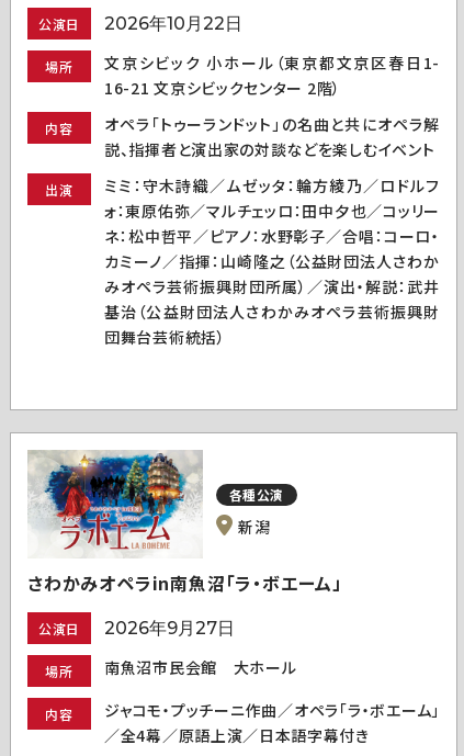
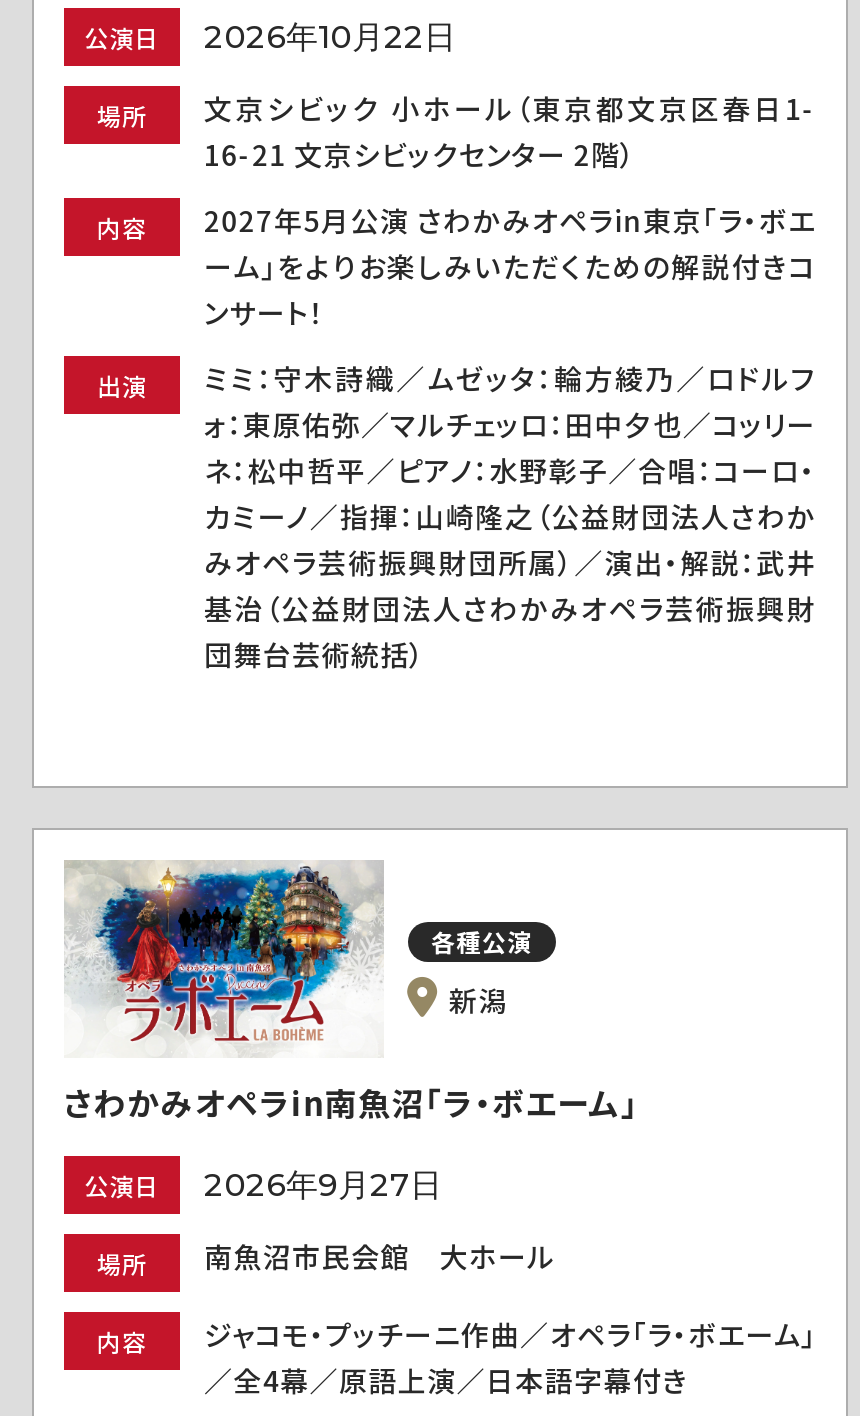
- オペラ「トゥーランドット」の名曲と共にオペラ解
- 説、指揮者と演出家の対談などを楽しむイベント
+ 2027年5月公演 さわかみオペラin東京「ラ・ボエ
+ ーム」をよりお楽しみいただくための解説付きコ
+ ンサート！
